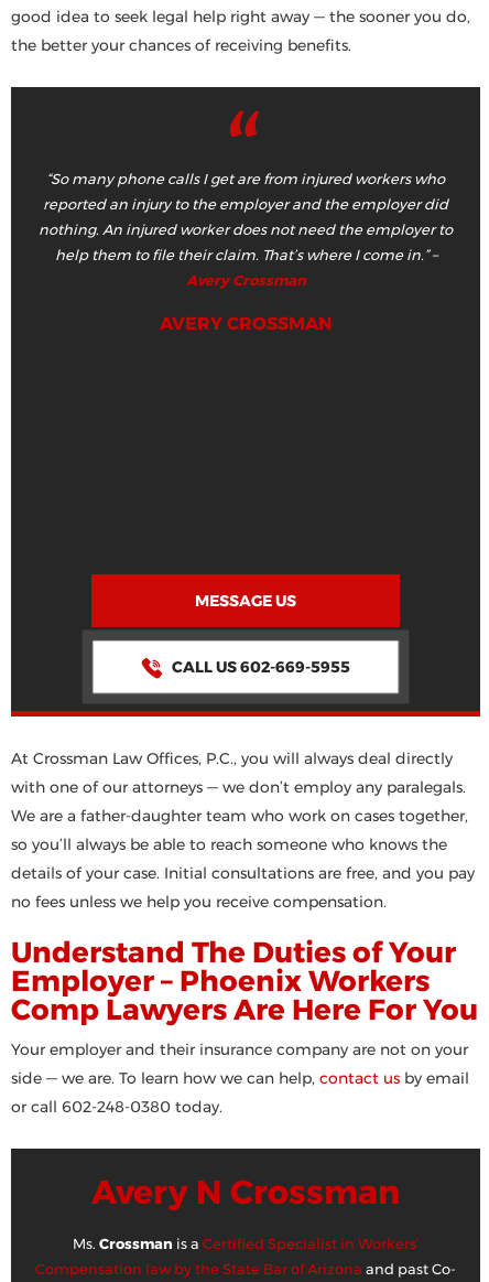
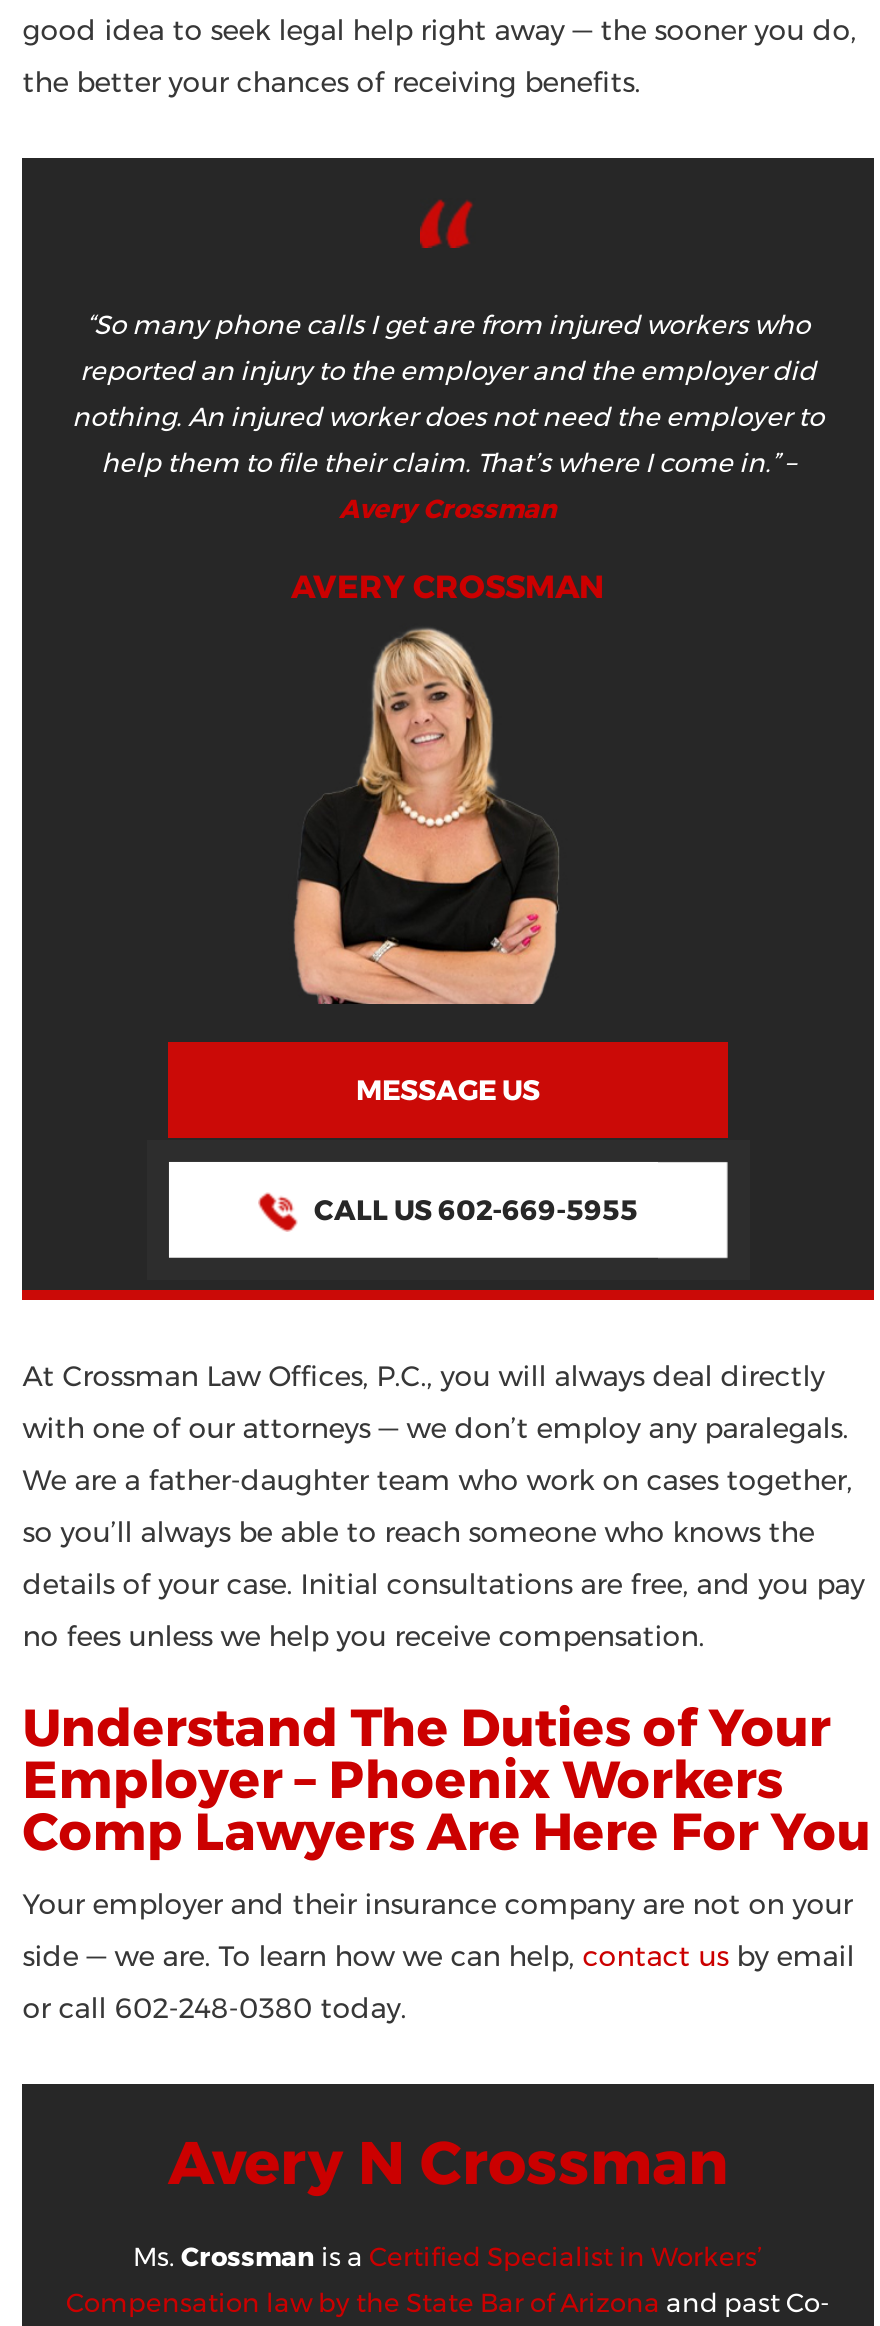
+ [image]
